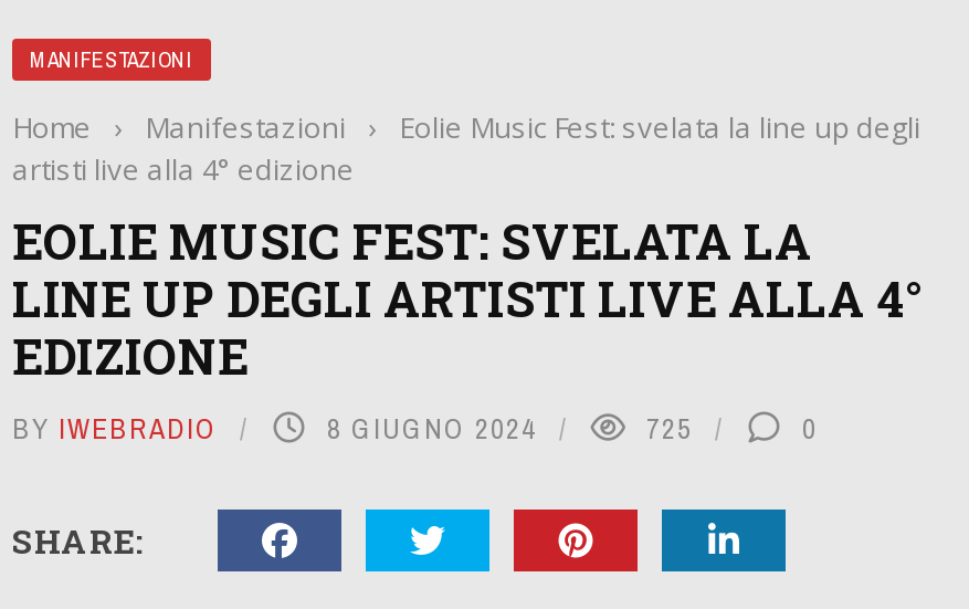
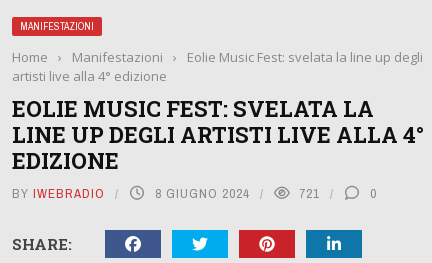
- 725
+ 721
